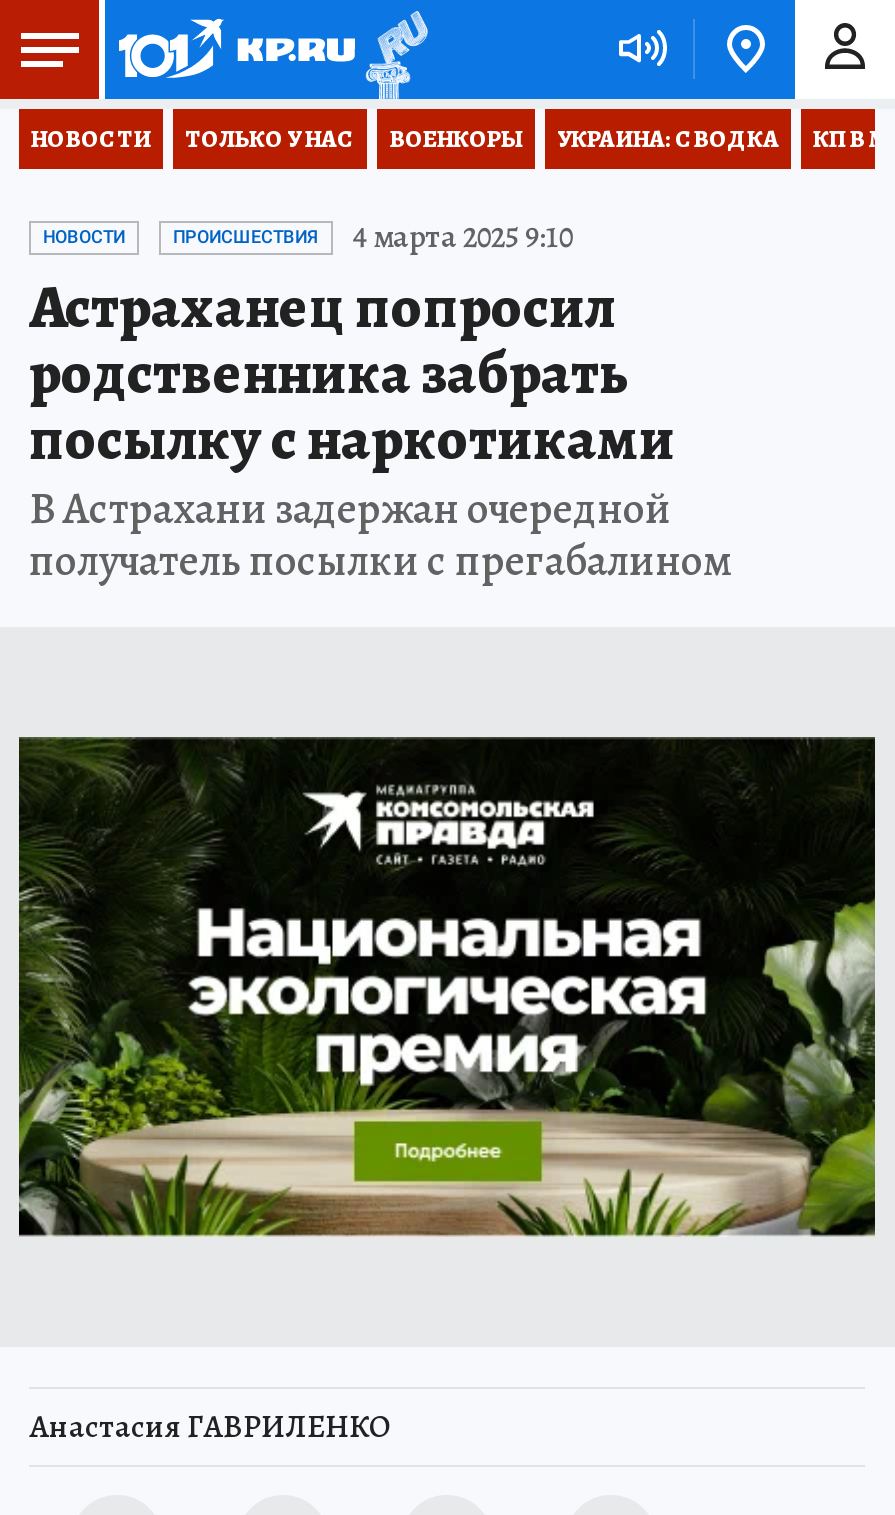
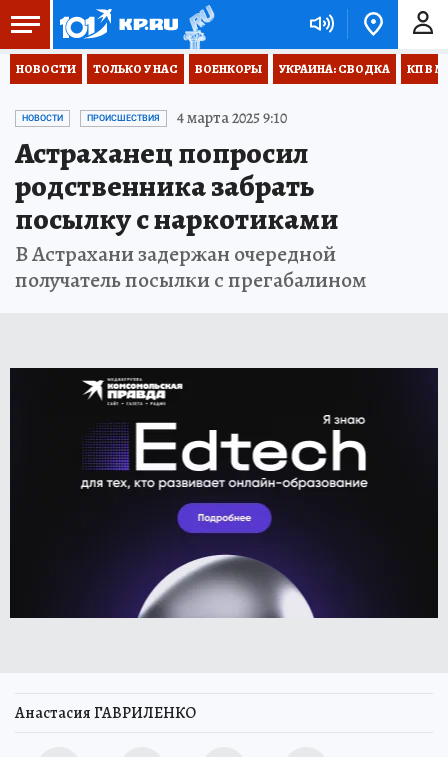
- [image]
+ [image]
